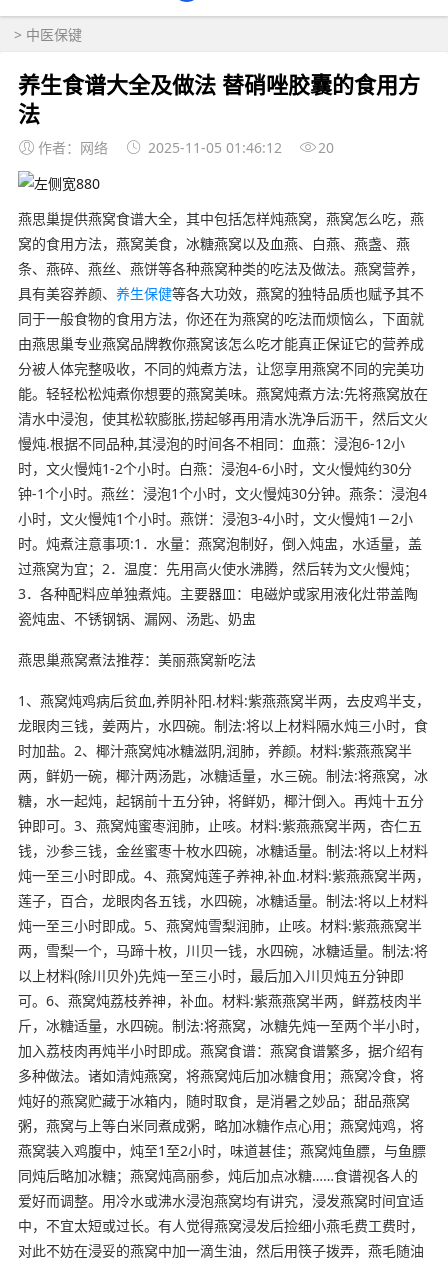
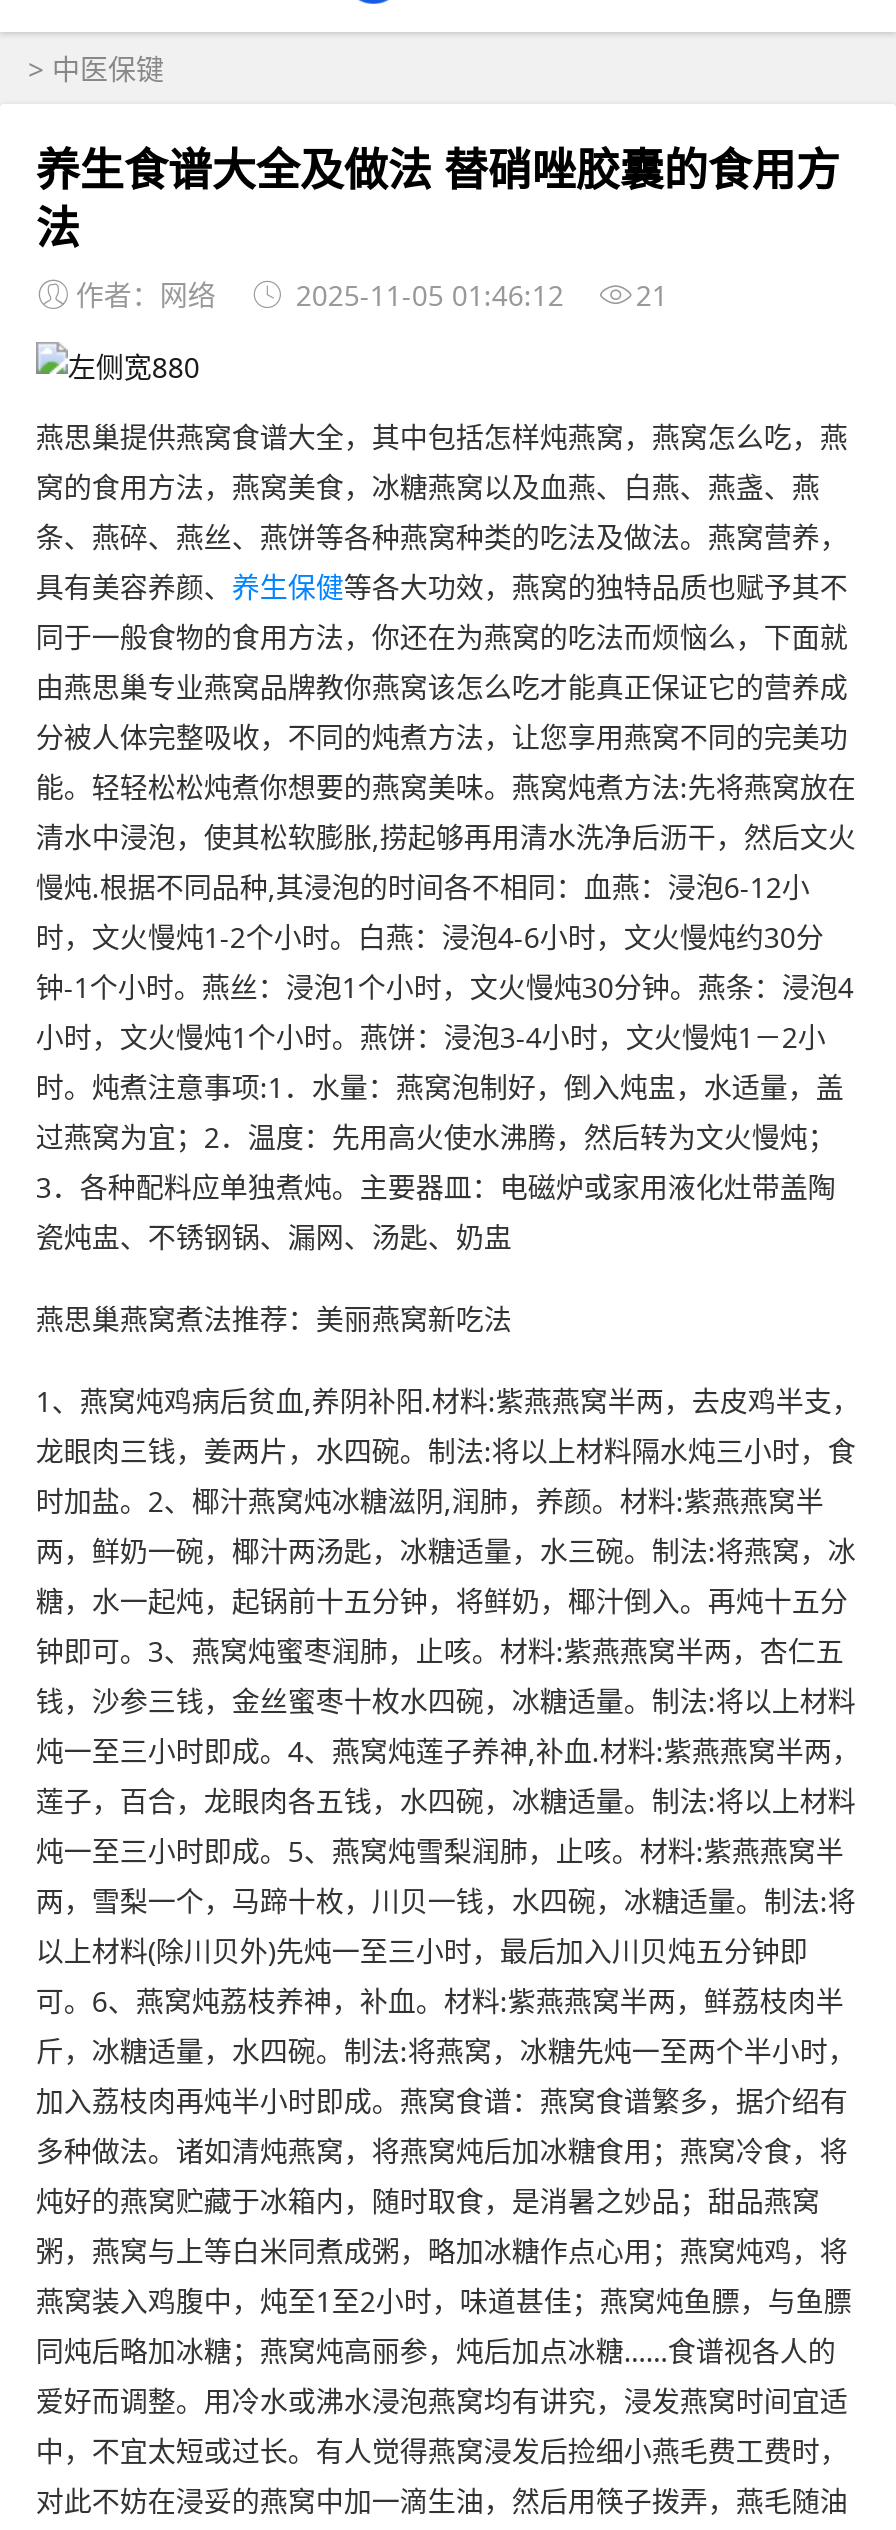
- 作者：网络 2025-11-05 01:46:12 20
+ 作者：网络 2025-11-05 01:46:12 21
